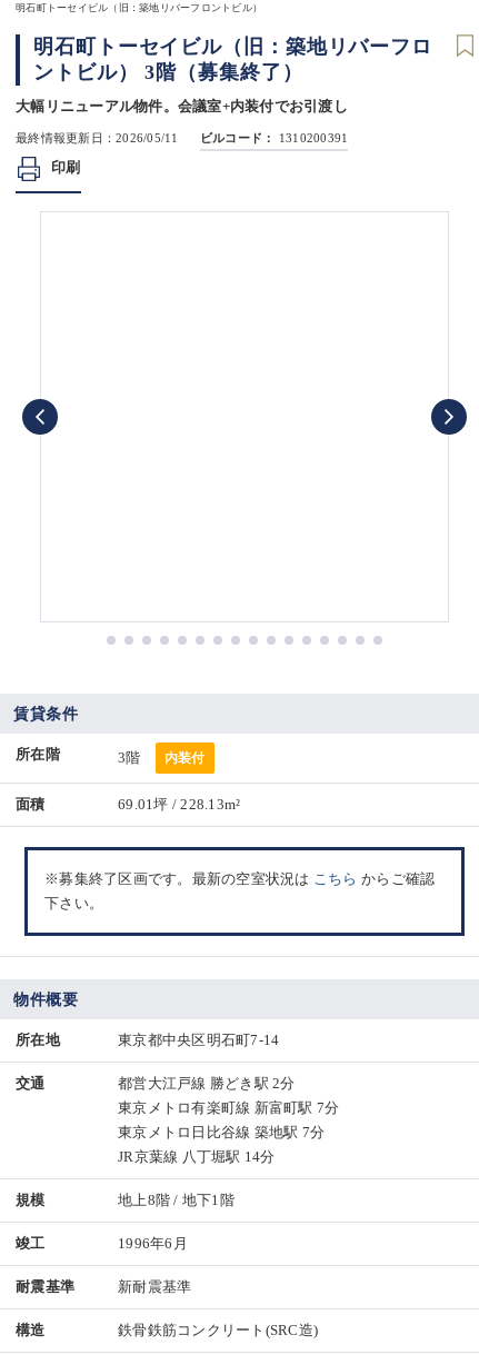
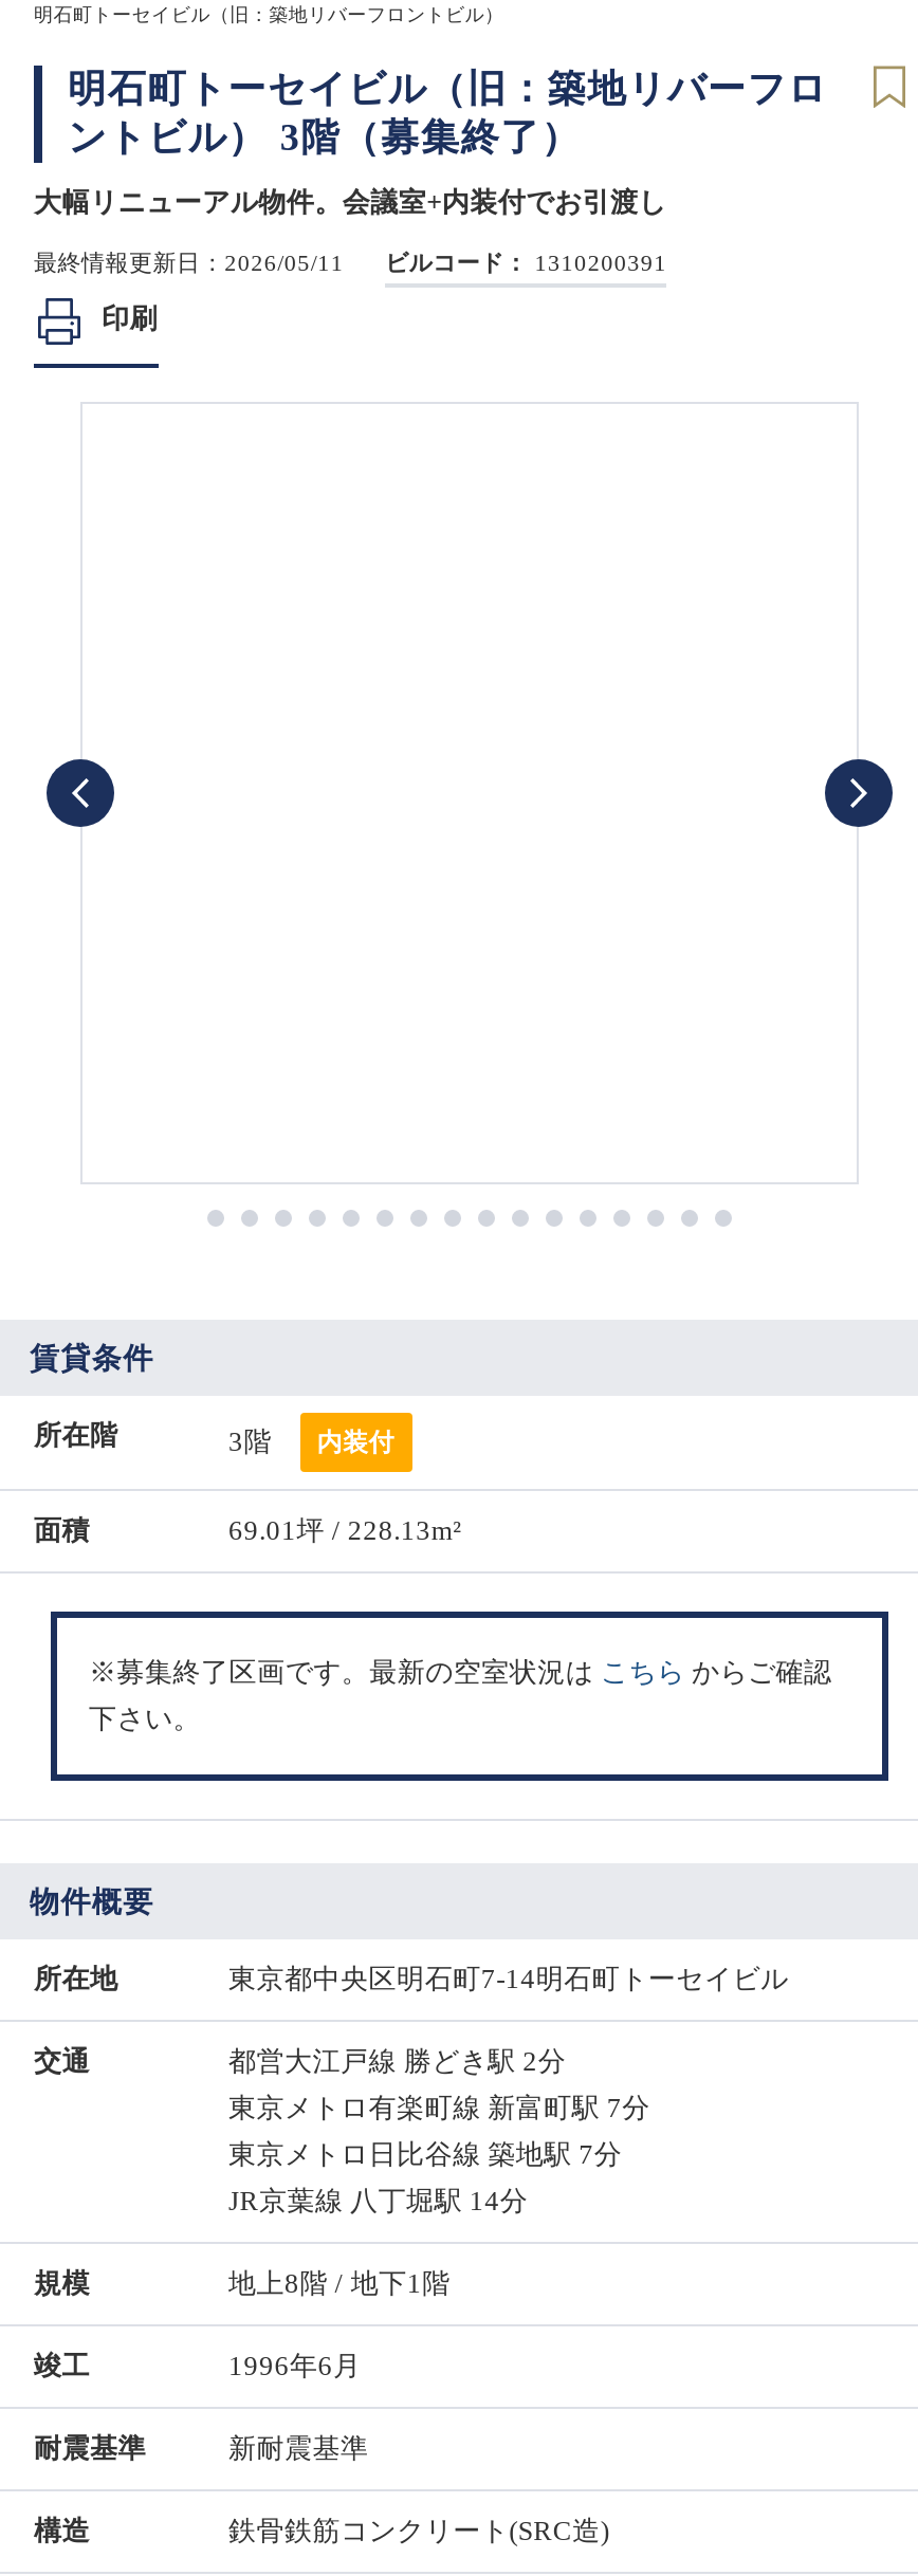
- 東京都中央区明石町7-14
+ 東京都中央区明石町7-14明石町トーセイビル
